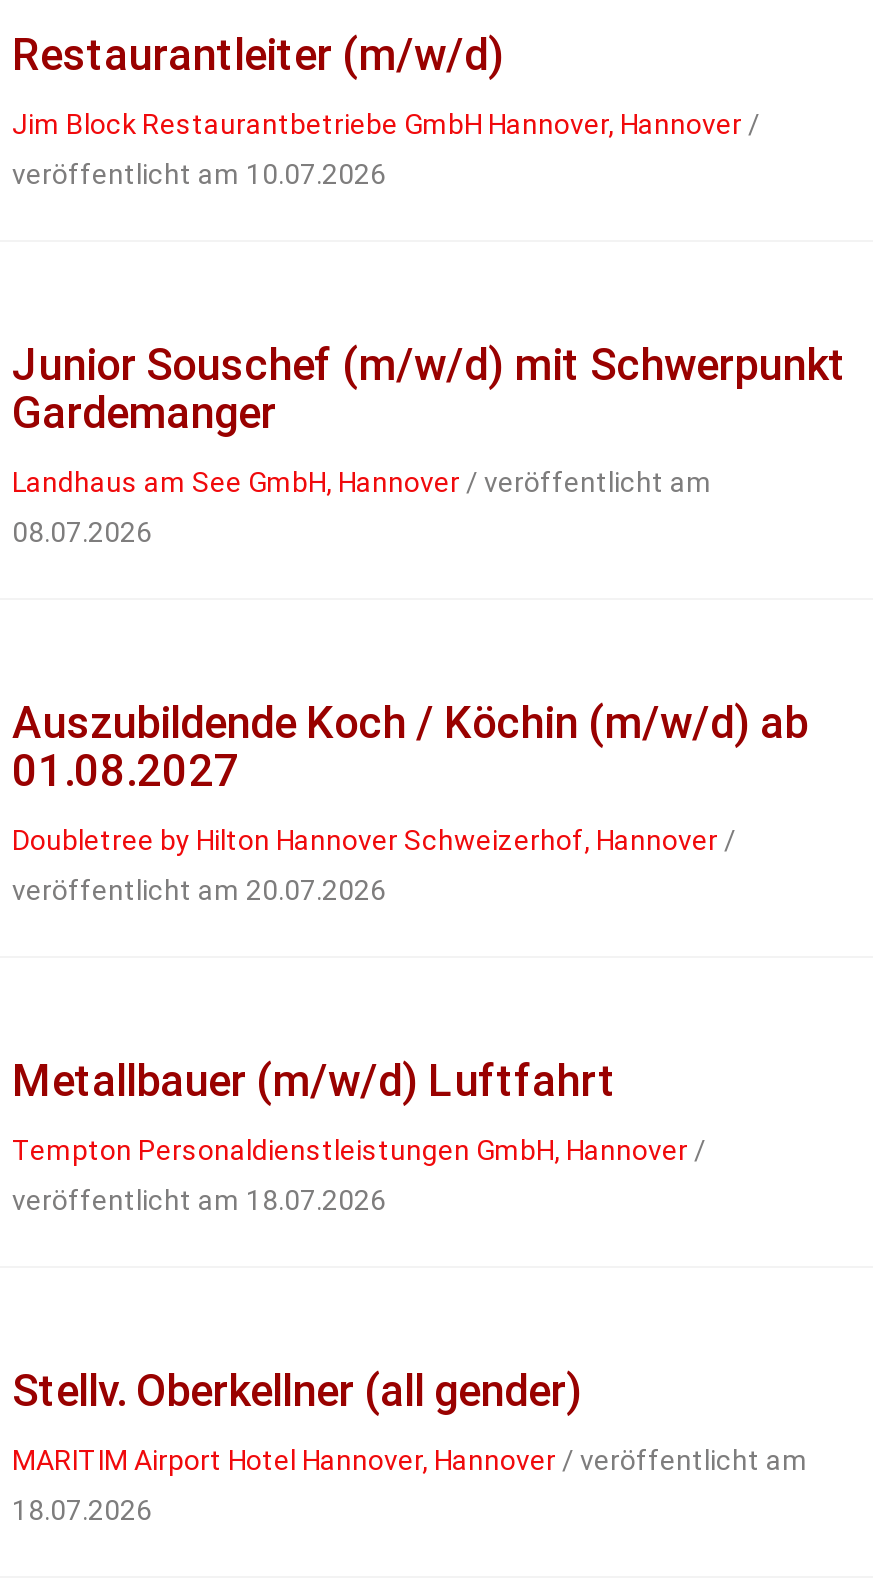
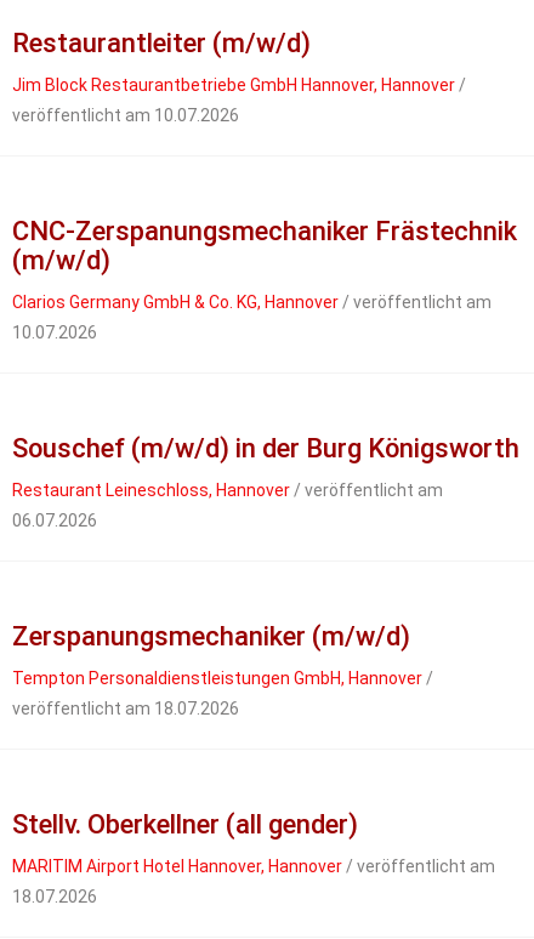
- Junior Souschef (m/w/d) mit Schwerpunkt
- Gardemanger
+ CNC-Zerspanungsmechaniker Frästechnik
+ (m/w/d)

- Landhaus am See GmbH, Hannover / veröffentlicht am
+ Clarios Germany GmbH & Co. KG, Hannover / veröffentlicht am

- 08.07.2026
+ 10.07.2026

- Auszubildende Koch / Köchin (m/w/d) ab
- 01.08.2027
+ Souschef (m/w/d) in der Burg Königsworth

- Doubletree by Hilton Hannover Schweizerhof, Hannover /
+ Restaurant Leineschloss, Hannover / veröffentlicht am

- veröffentlicht am 20.07.2026
+ 06.07.2026

- Metallbauer (m/w/d) Luftfahrt
+ Zerspanungsmechaniker (m/w/d)
